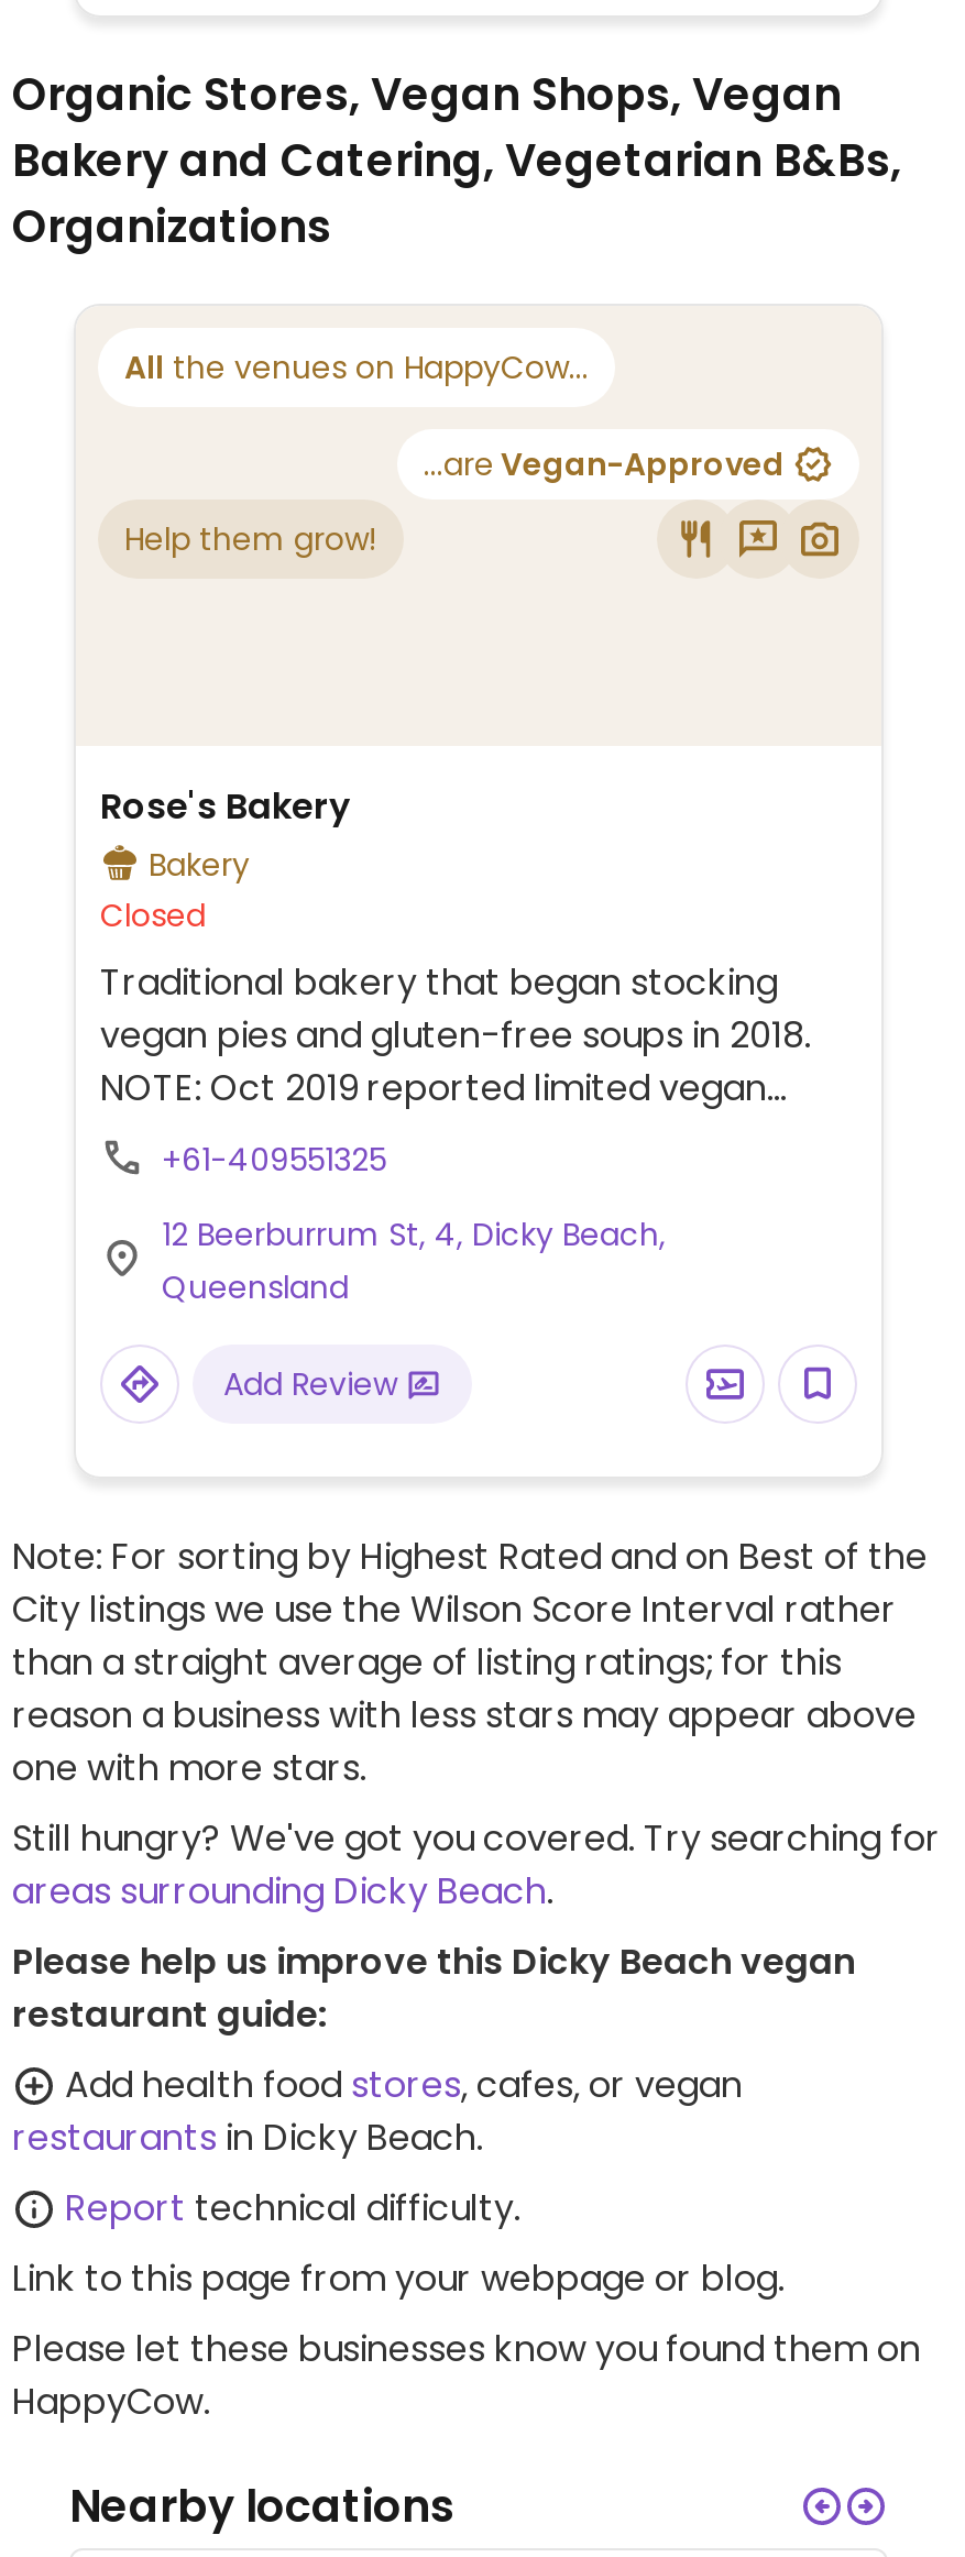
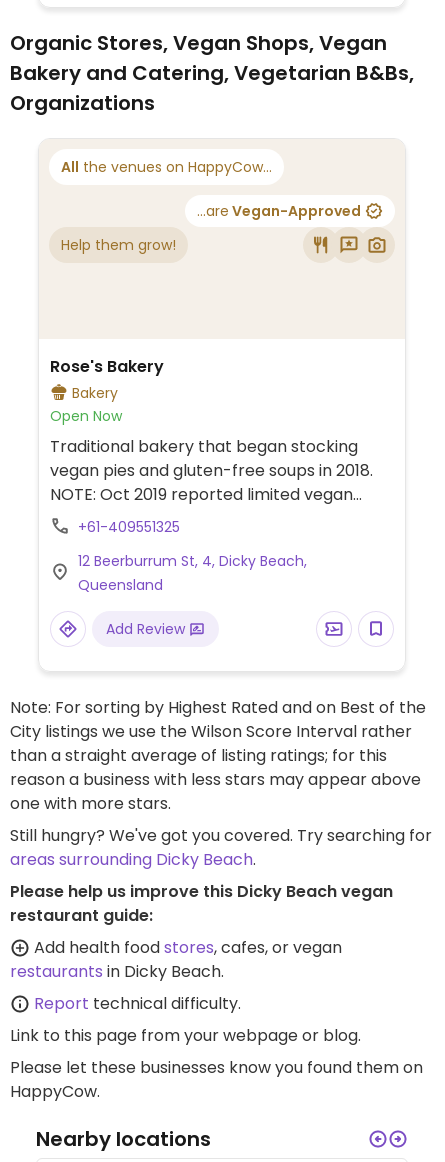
- Closed
+ Open Now
